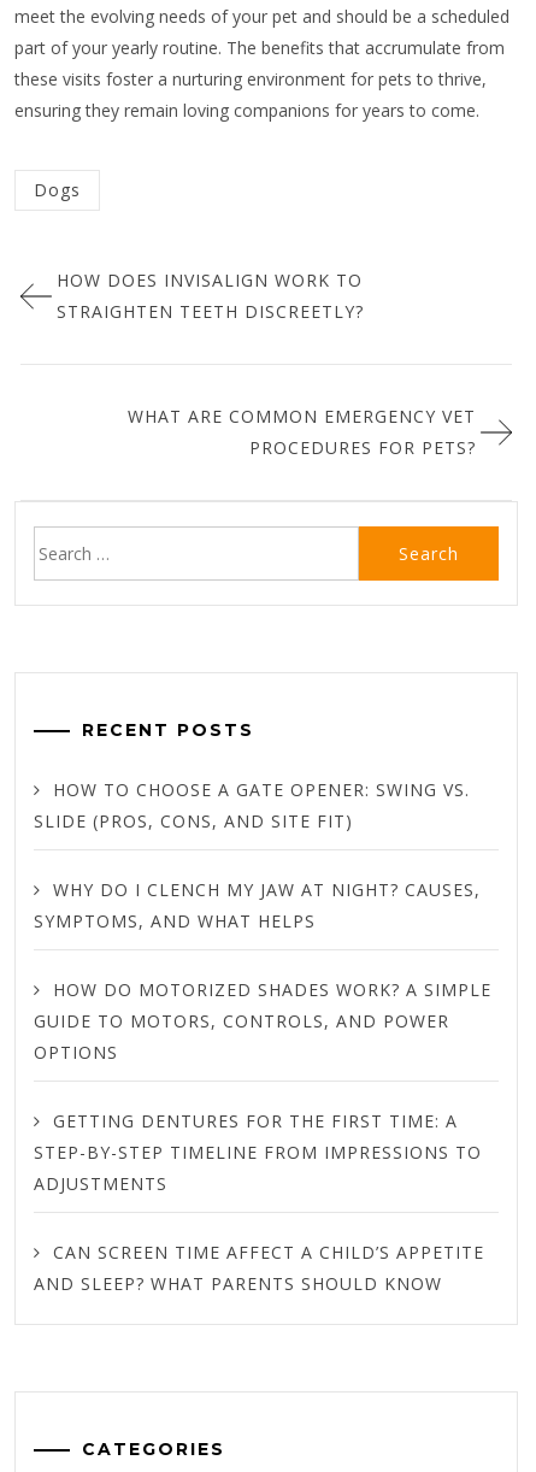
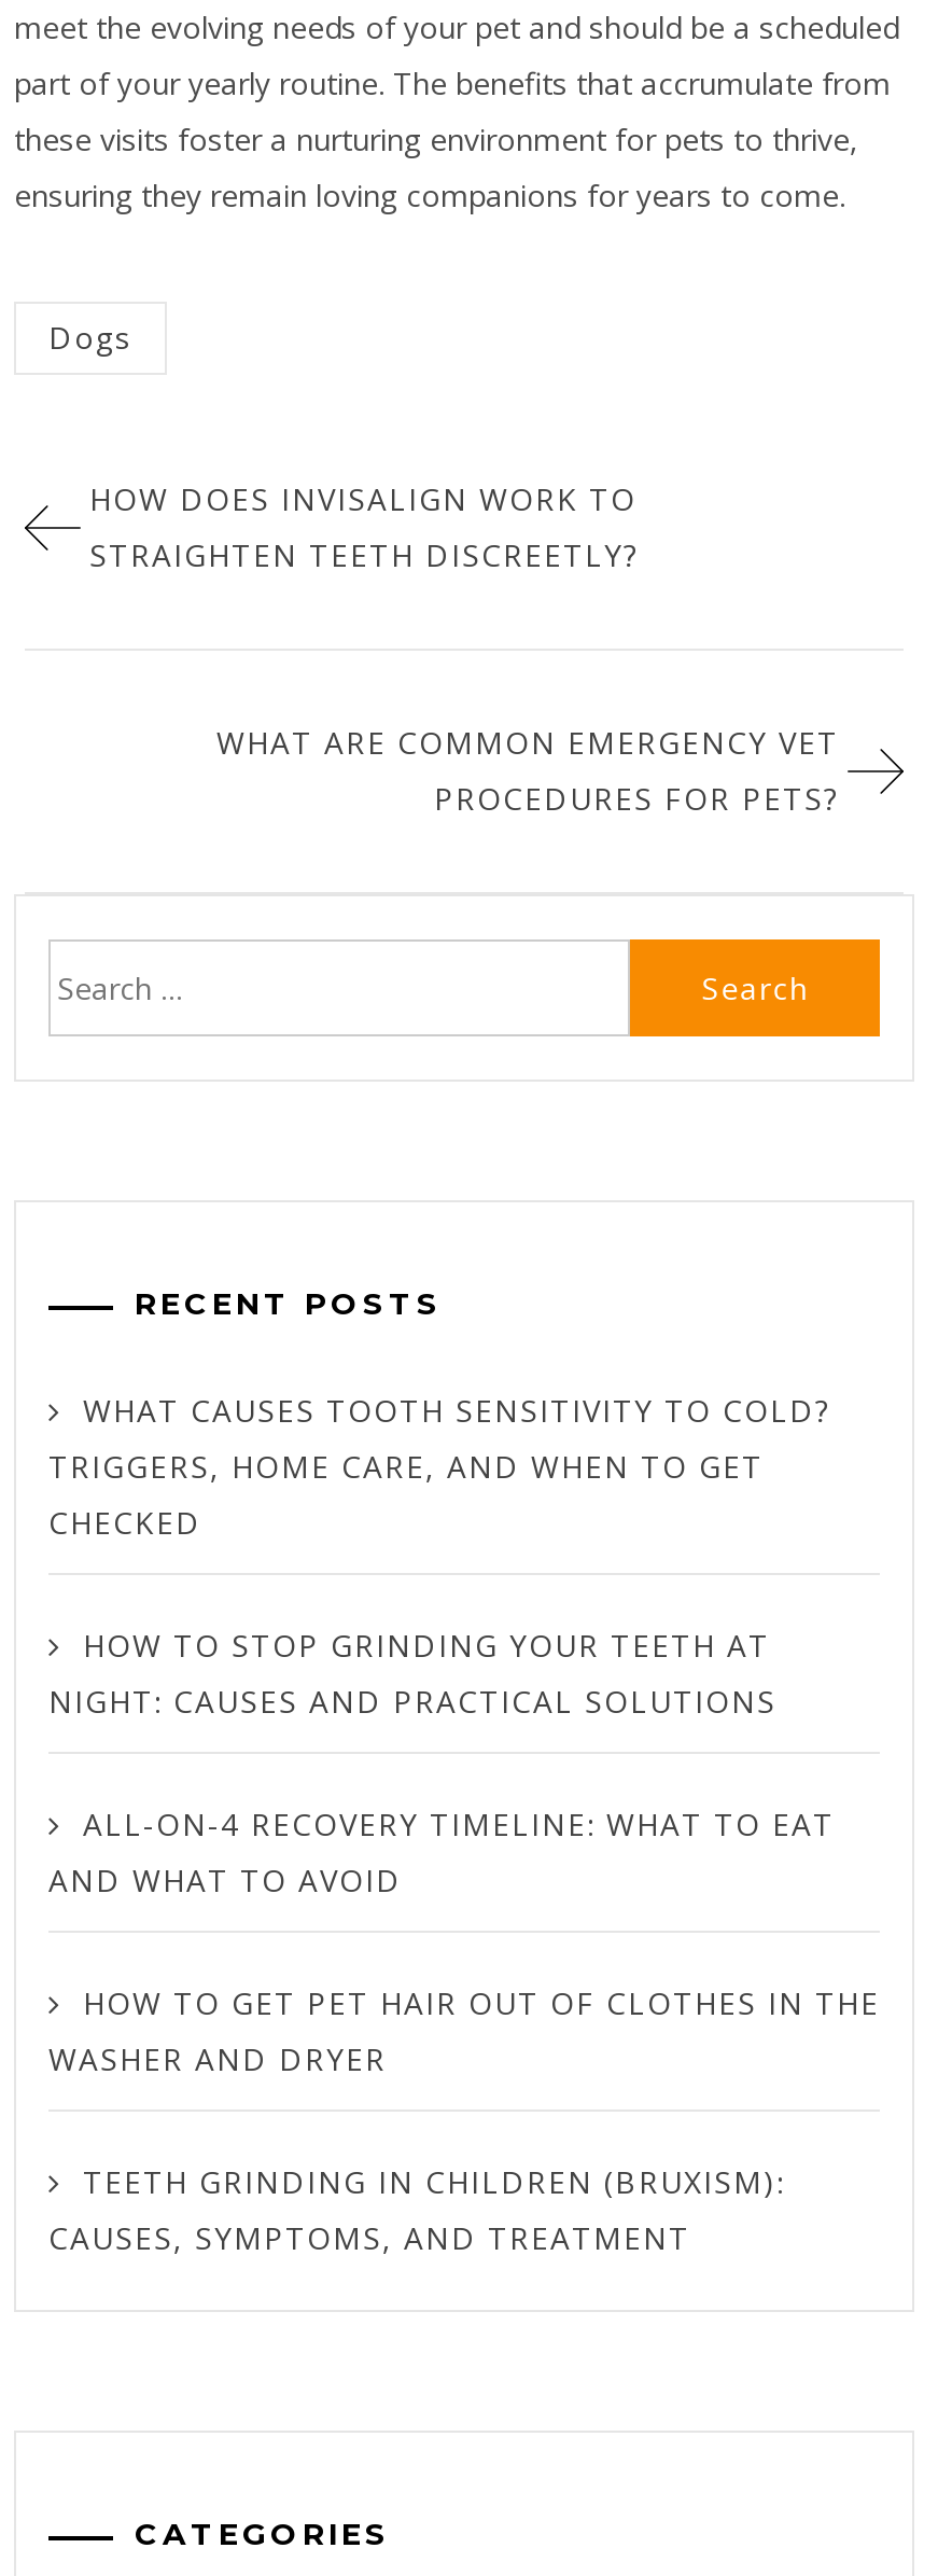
- HOW TO CHOOSE A GATE OPENER: SWING VS.
- SLIDE (PROS, CONS, AND SITE FIT)
+ WHAT CAUSES TOOTH SENSITIVITY TO COLD?
+ TRIGGERS, HOME CARE, AND WHEN TO GET
+ CHECKED

- WHY DO I CLENCH MY JAW AT NIGHT? CAUSES,
- SYMPTOMS, AND WHAT HELPS
+ HOW TO STOP GRINDING YOUR TEETH AT
+ NIGHT: CAUSES AND PRACTICAL SOLUTIONS

- HOW DO MOTORIZED SHADES WORK? A SIMPLE
- GUIDE TO MOTORS, CONTROLS, AND POWER
- OPTIONS
+ ALL-ON-4 RECOVERY TIMELINE: WHAT TO EAT
+ AND WHAT TO AVOID

- GETTING DENTURES FOR THE FIRST TIME: A
- STEP-BY-STEP TIMELINE FROM IMPRESSIONS TO
- ADJUSTMENTS
+ HOW TO GET PET HAIR OUT OF CLOTHES IN THE
+ WASHER AND DRYER

- CAN SCREEN TIME AFFECT A CHILD’S APPETITE
- AND SLEEP? WHAT PARENTS SHOULD KNOW
+ TEETH GRINDING IN CHILDREN (BRUXISM):
+ CAUSES, SYMPTOMS, AND TREATMENT
